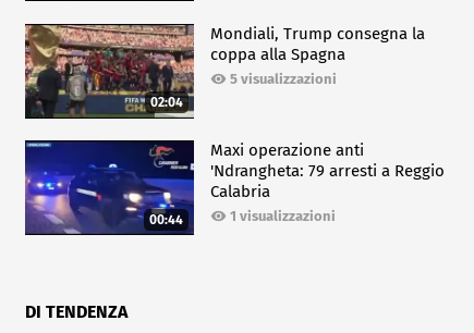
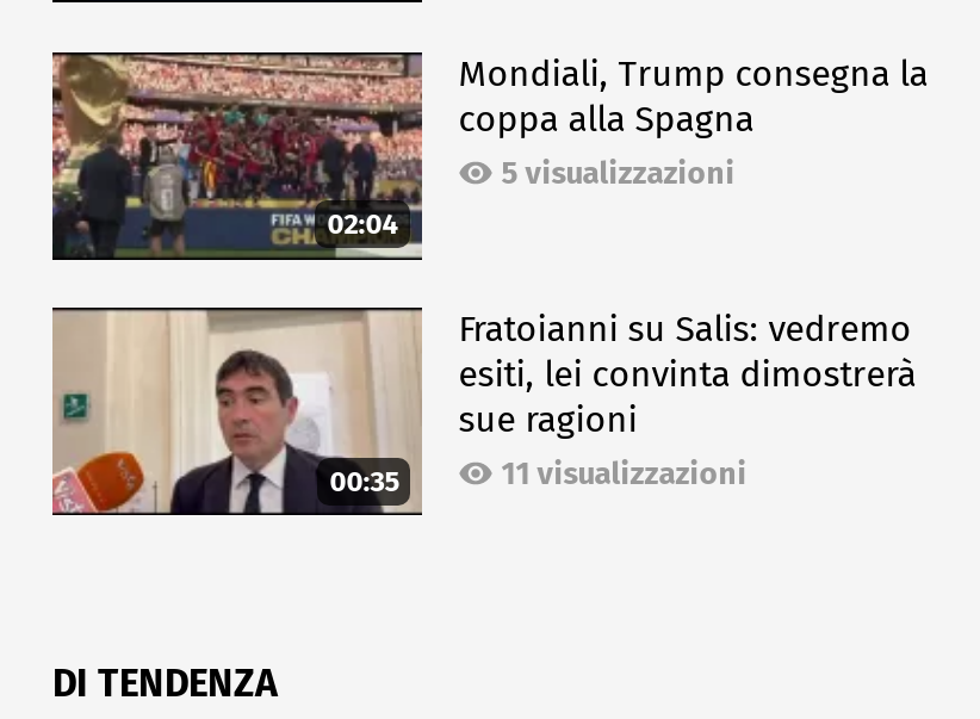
- [image]
- 00:44
+ [image]
+ 00:35

- Maxi operazione anti
- 'Ndrangheta: 79 arresti a Reggio
- Calabria
- 1 visualizzazioni
+ Fratoianni su Salis: vedremo
+ esiti, lei convinta dimostrerà
+ sue ragioni
+ 11 visualizzazioni
